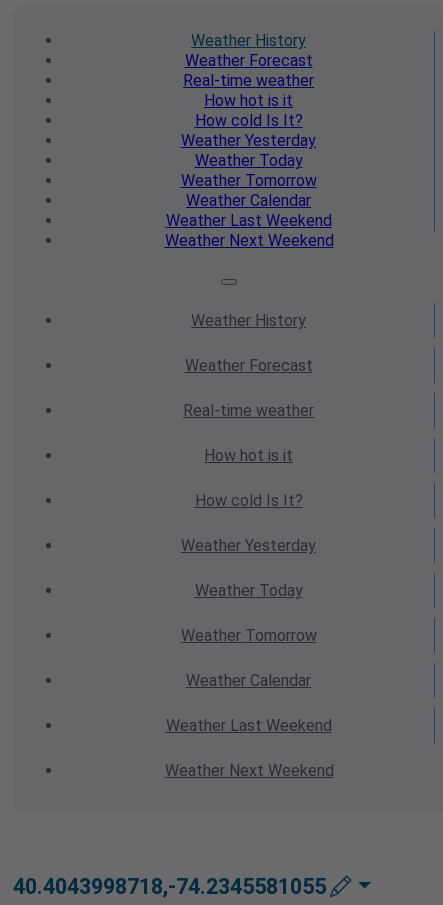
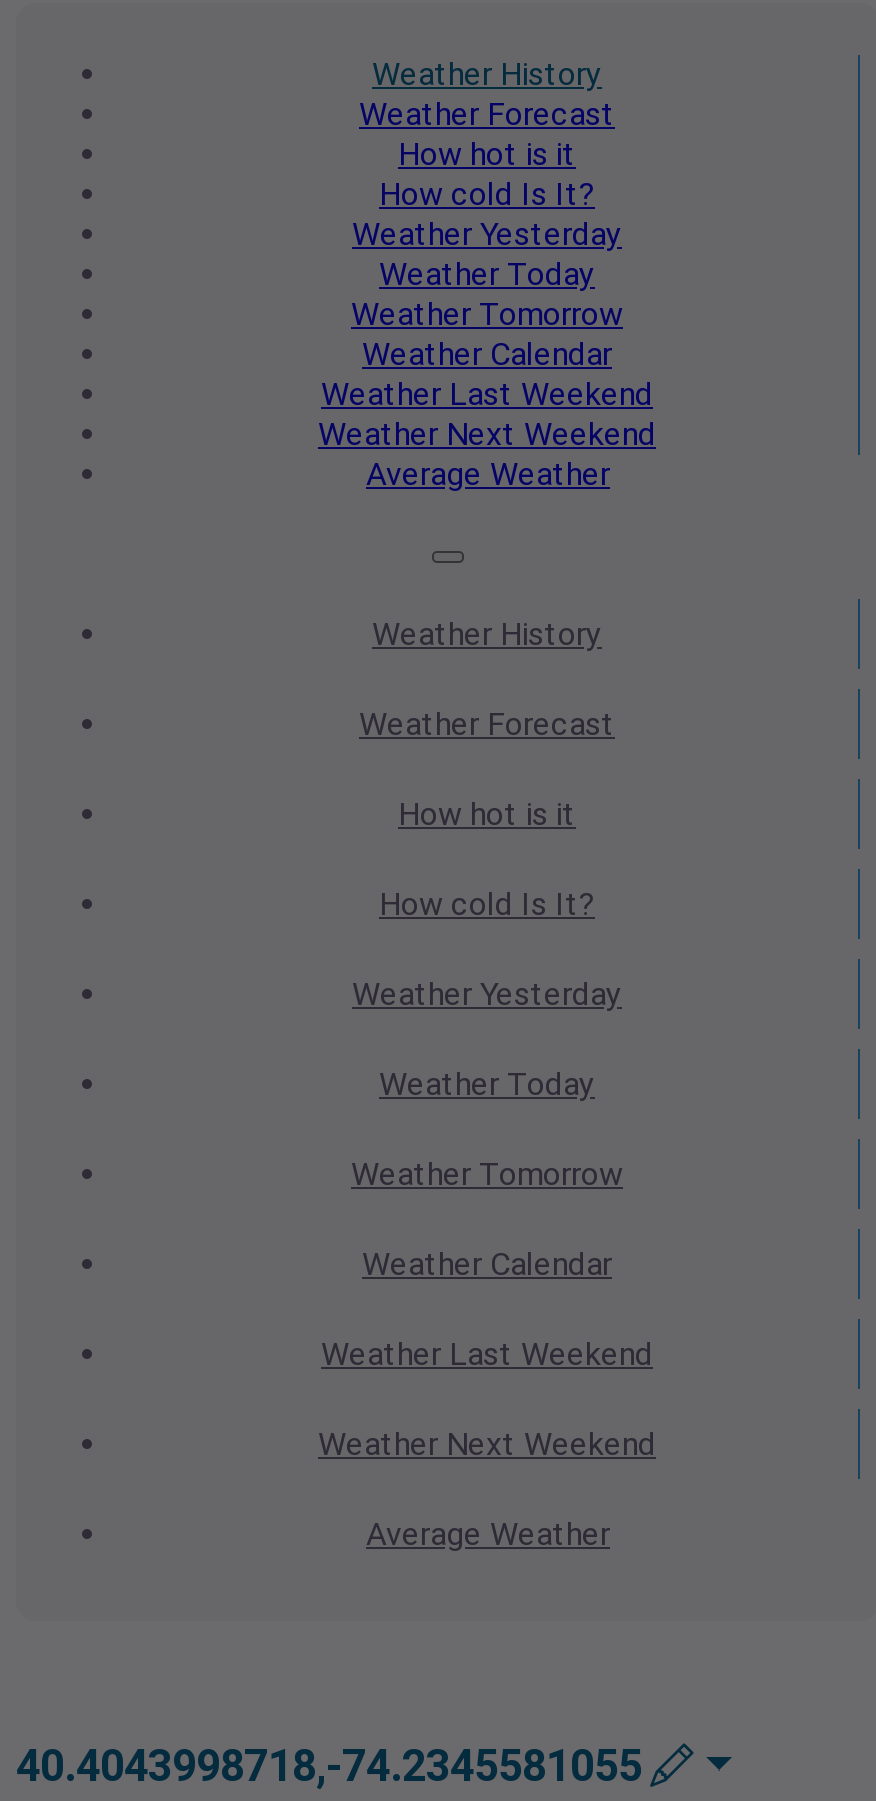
- Real-time weather

moved up: How hot is it | How cold Is It? | Weather Yesterday | Weather Today | Weather Tomorrow | Weather Calendar | Weather Last Weekend | Weather Next Weekend

+ Average Weather

- Real-time weather

moved up: How hot is it | How cold Is It? | Weather Yesterday | Weather Today | Weather Tomorrow | Weather Calendar | Weather Last Weekend | Weather Next Weekend

+ Average Weather
